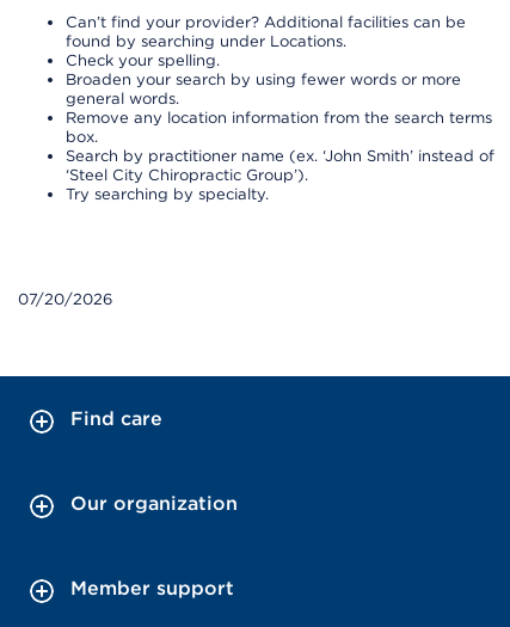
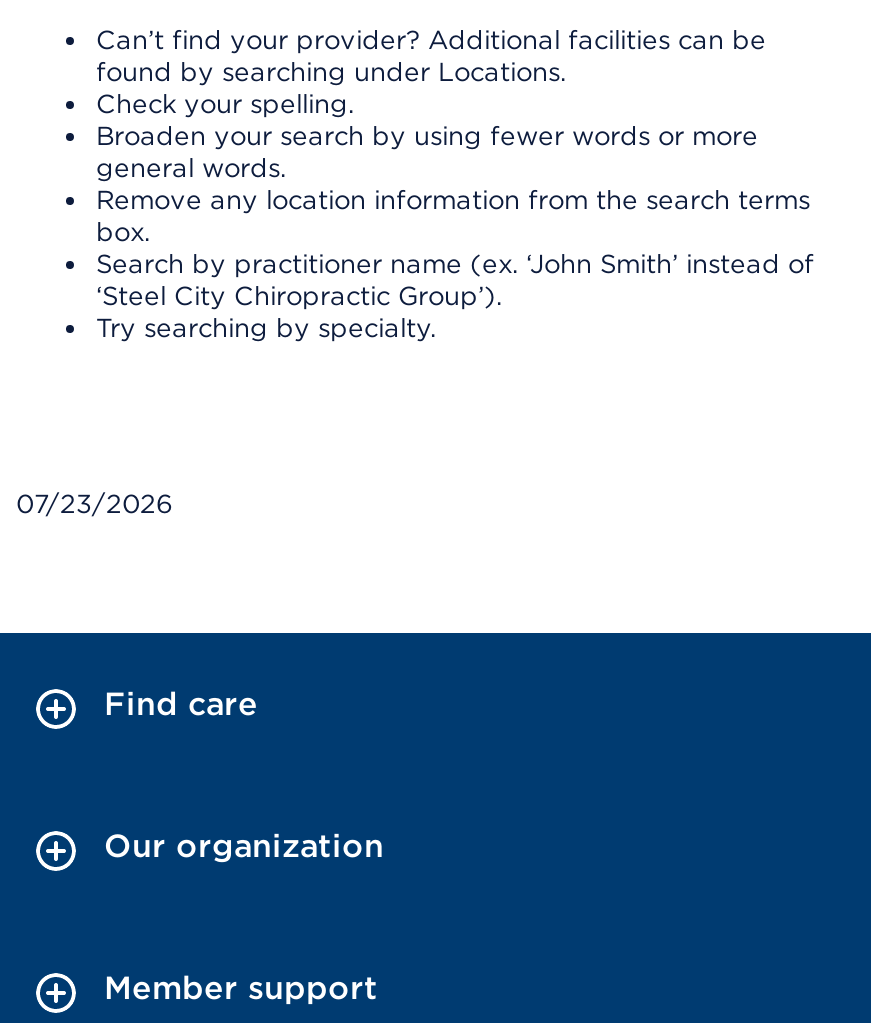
- 07/20/2026
+ 07/23/2026
